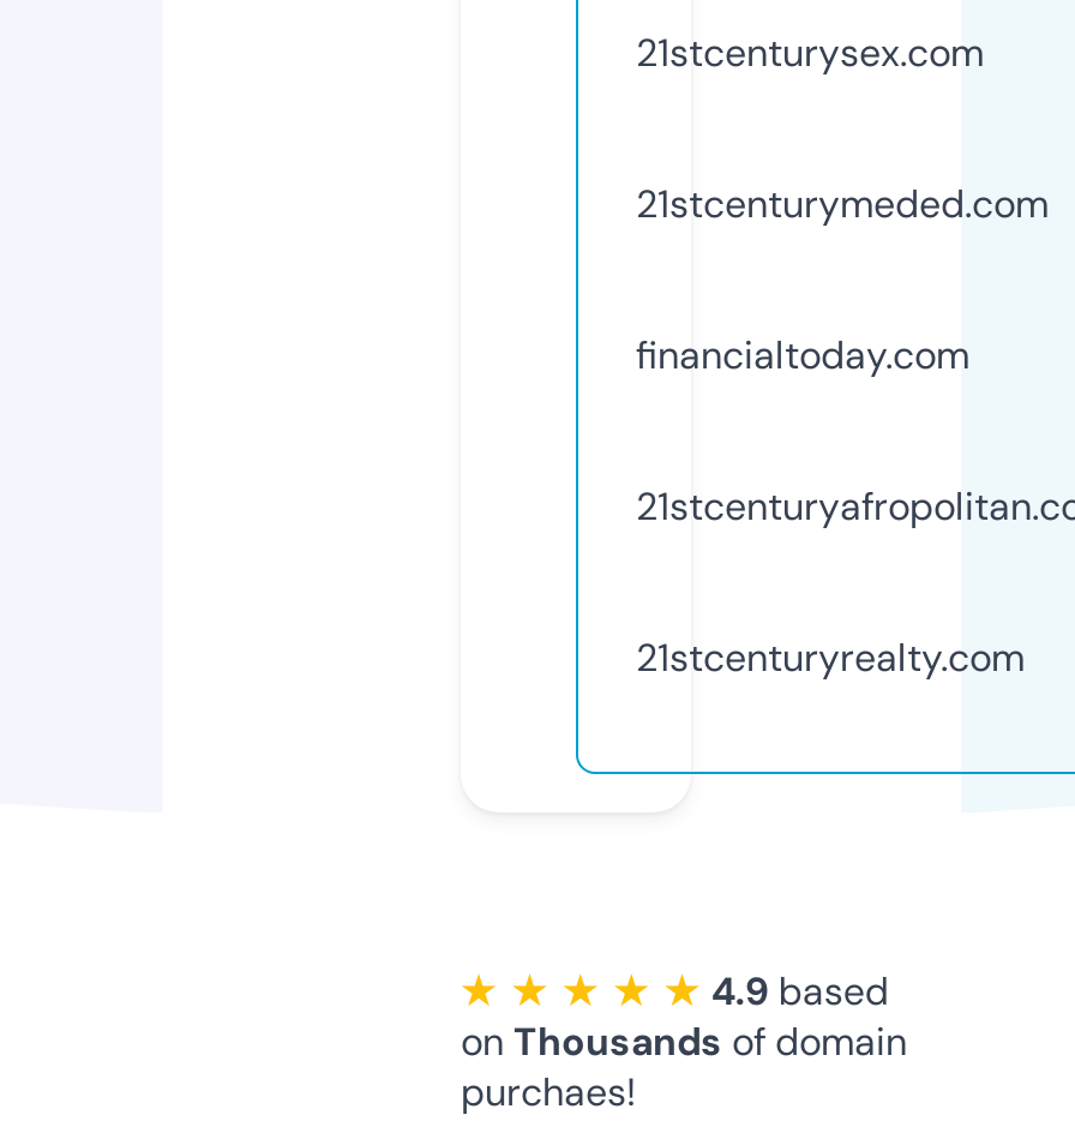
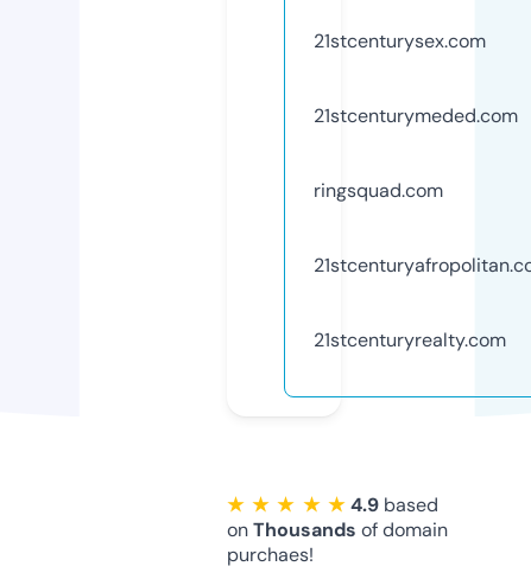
- financialtoday.com
+ ringsquad.com
